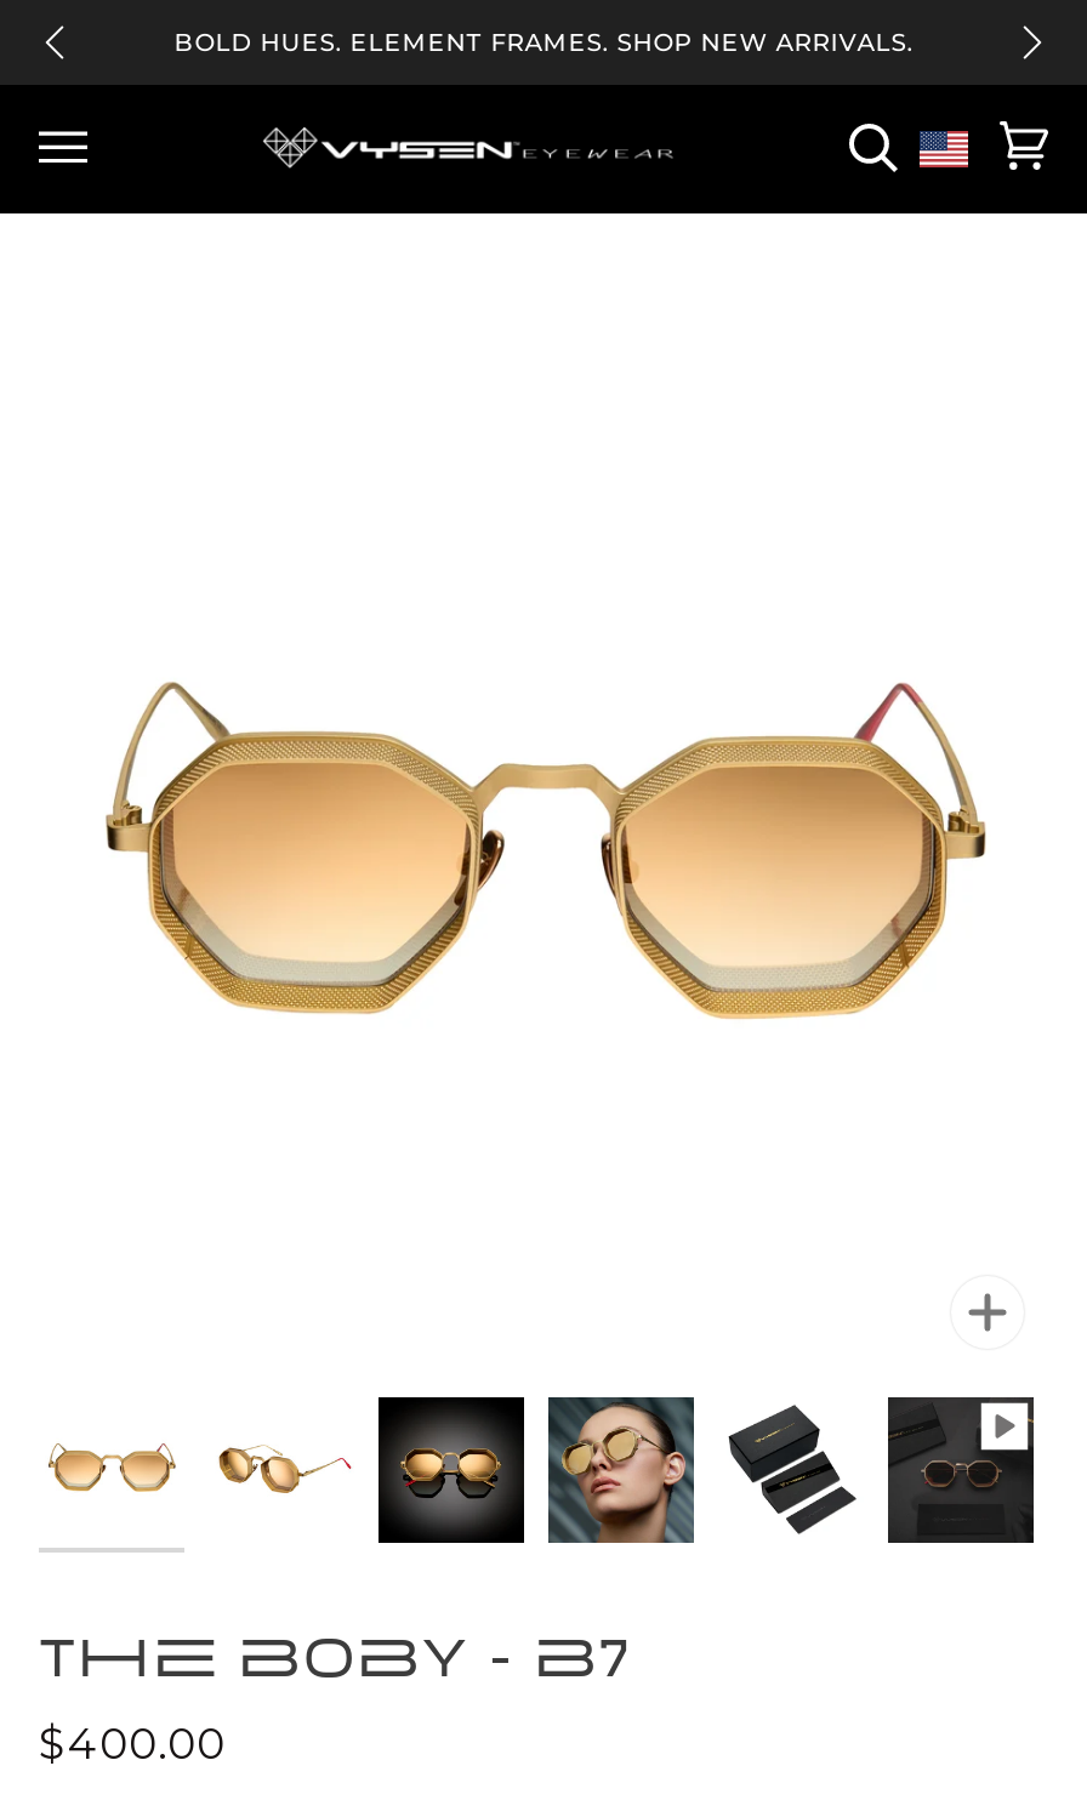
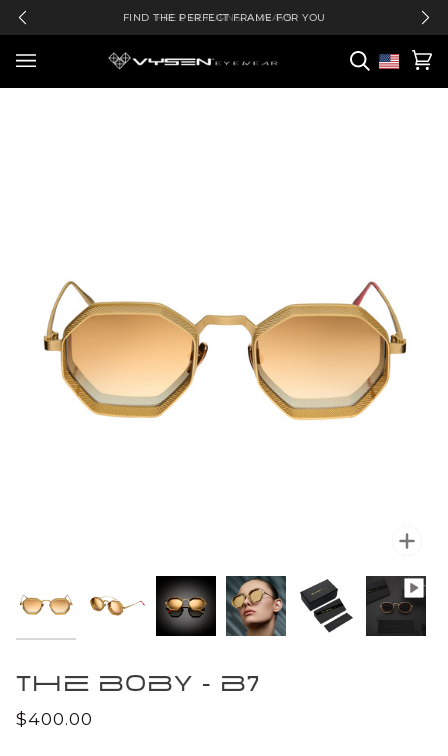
- BOLD HUES. ELEMENT FRAMES. SHOP NEW ARRIVALS.
+ FIND THE PERFECT FRAME FOR YOU
